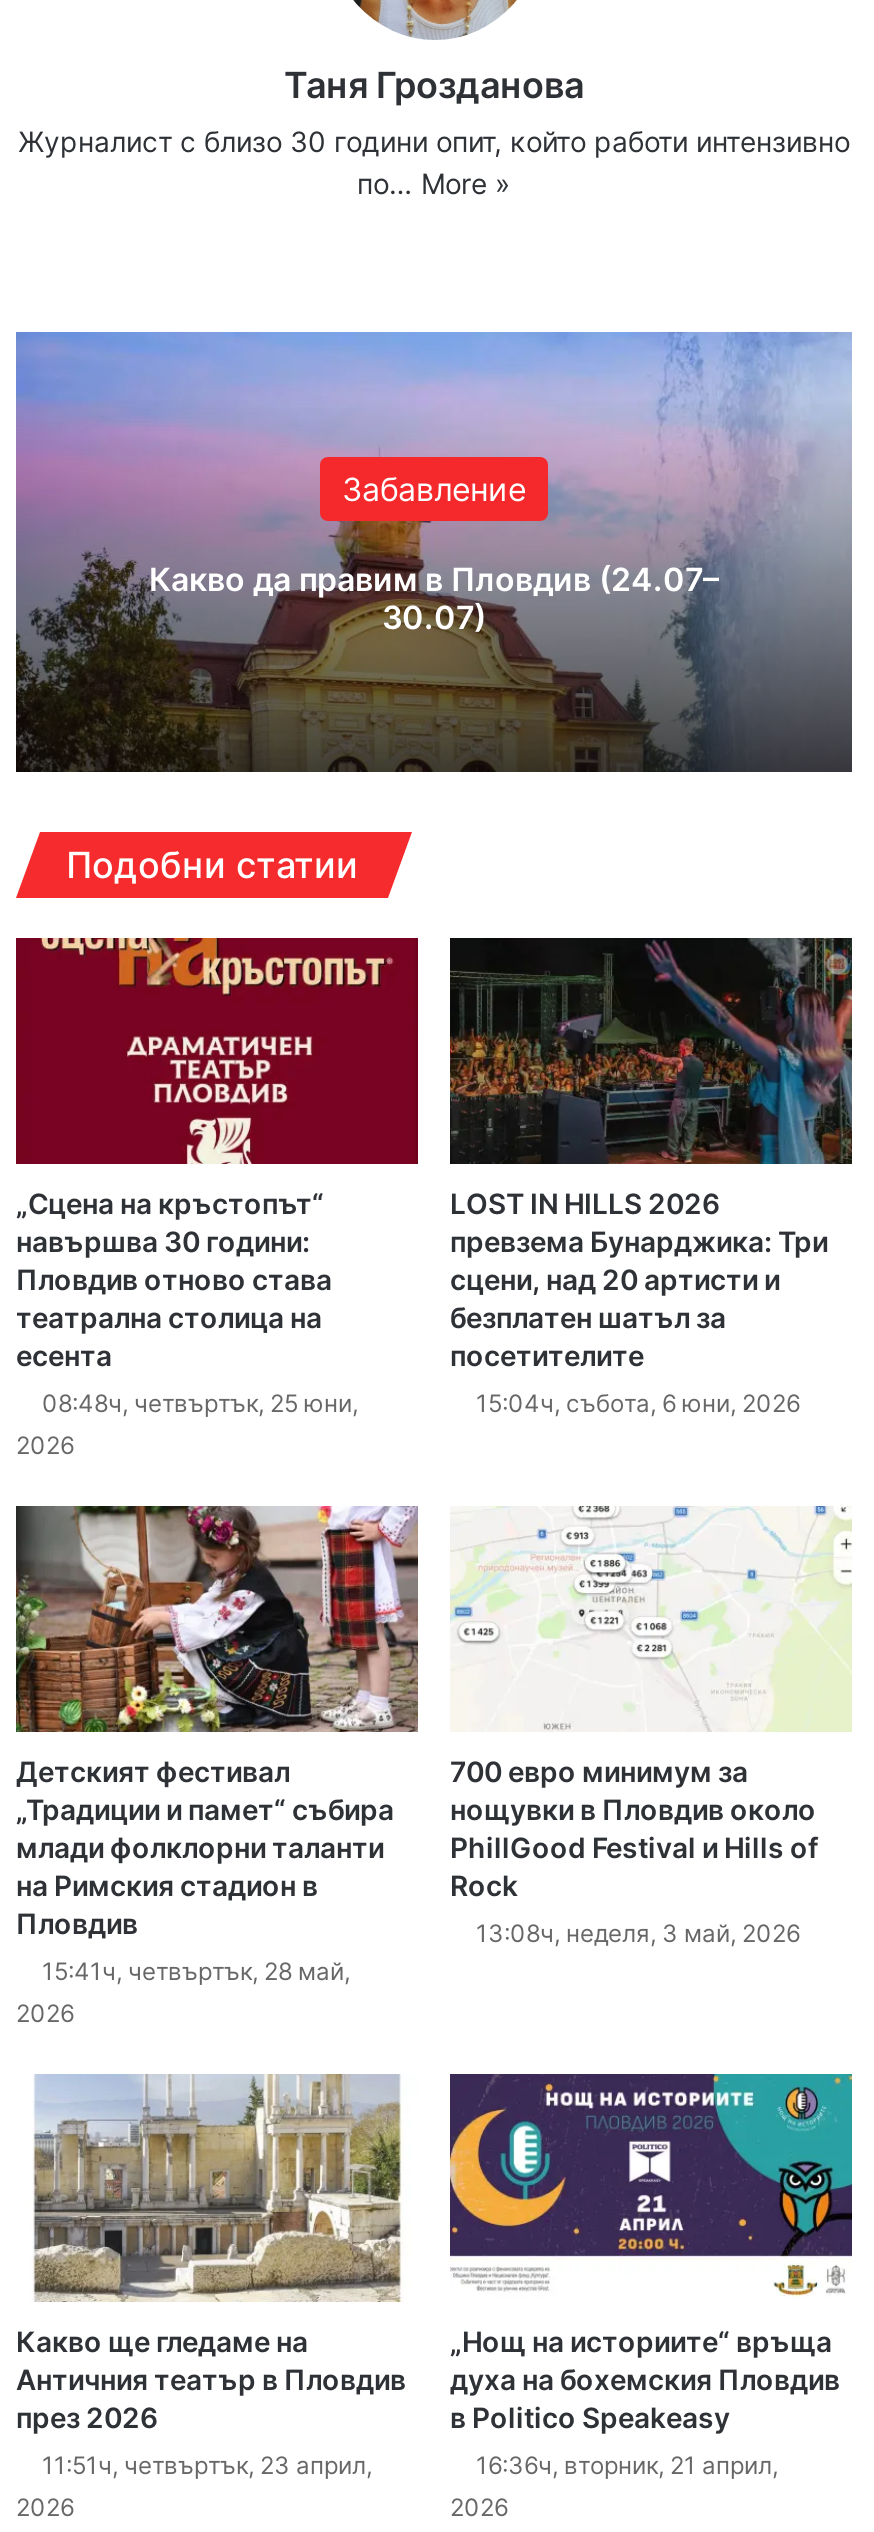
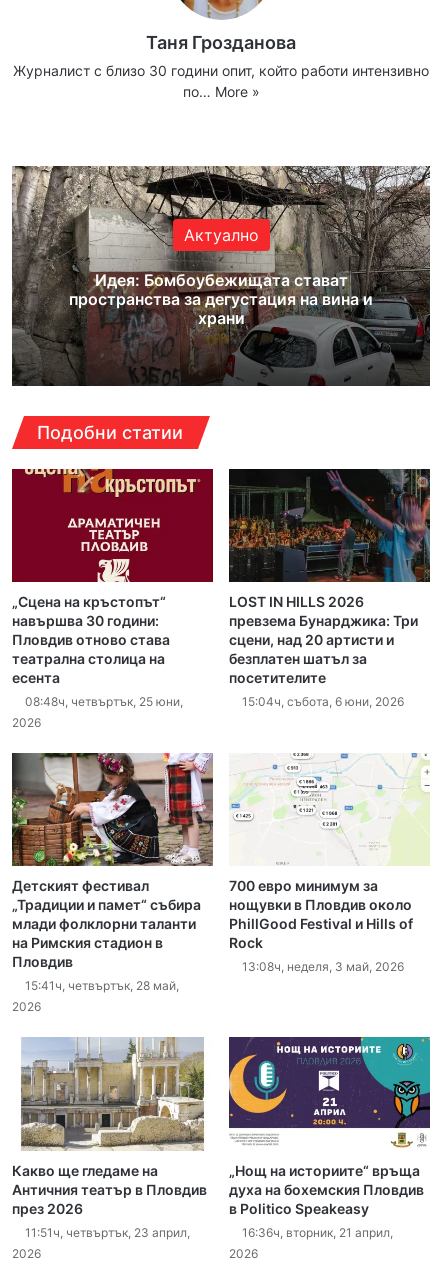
- [image]
- Забавление
+ [image]
+ Актуално

- Какво да правим в Пловдив (24.07–
- 30.07)
+ Идея: Бомбоубежищата стават
+ пространства за дегустация на вина и
+ храни
